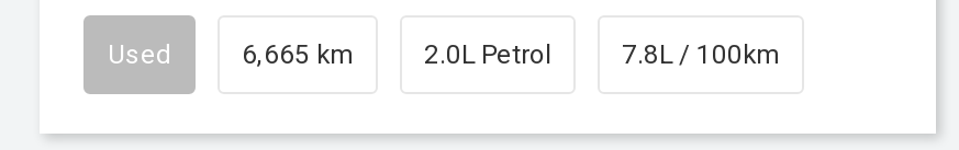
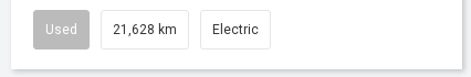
- 6,665 km
- 2.0L Petrol
- 7.8L / 100km
+ 21,628 km
+ Electric
